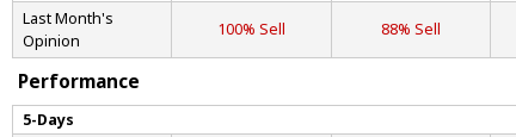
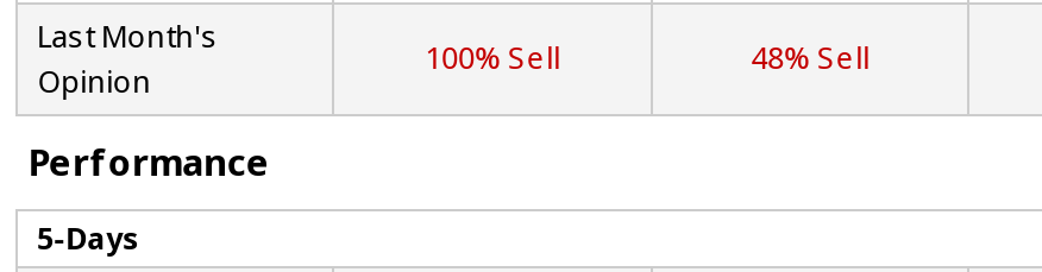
- 88% Sell
+ 48% Sell
